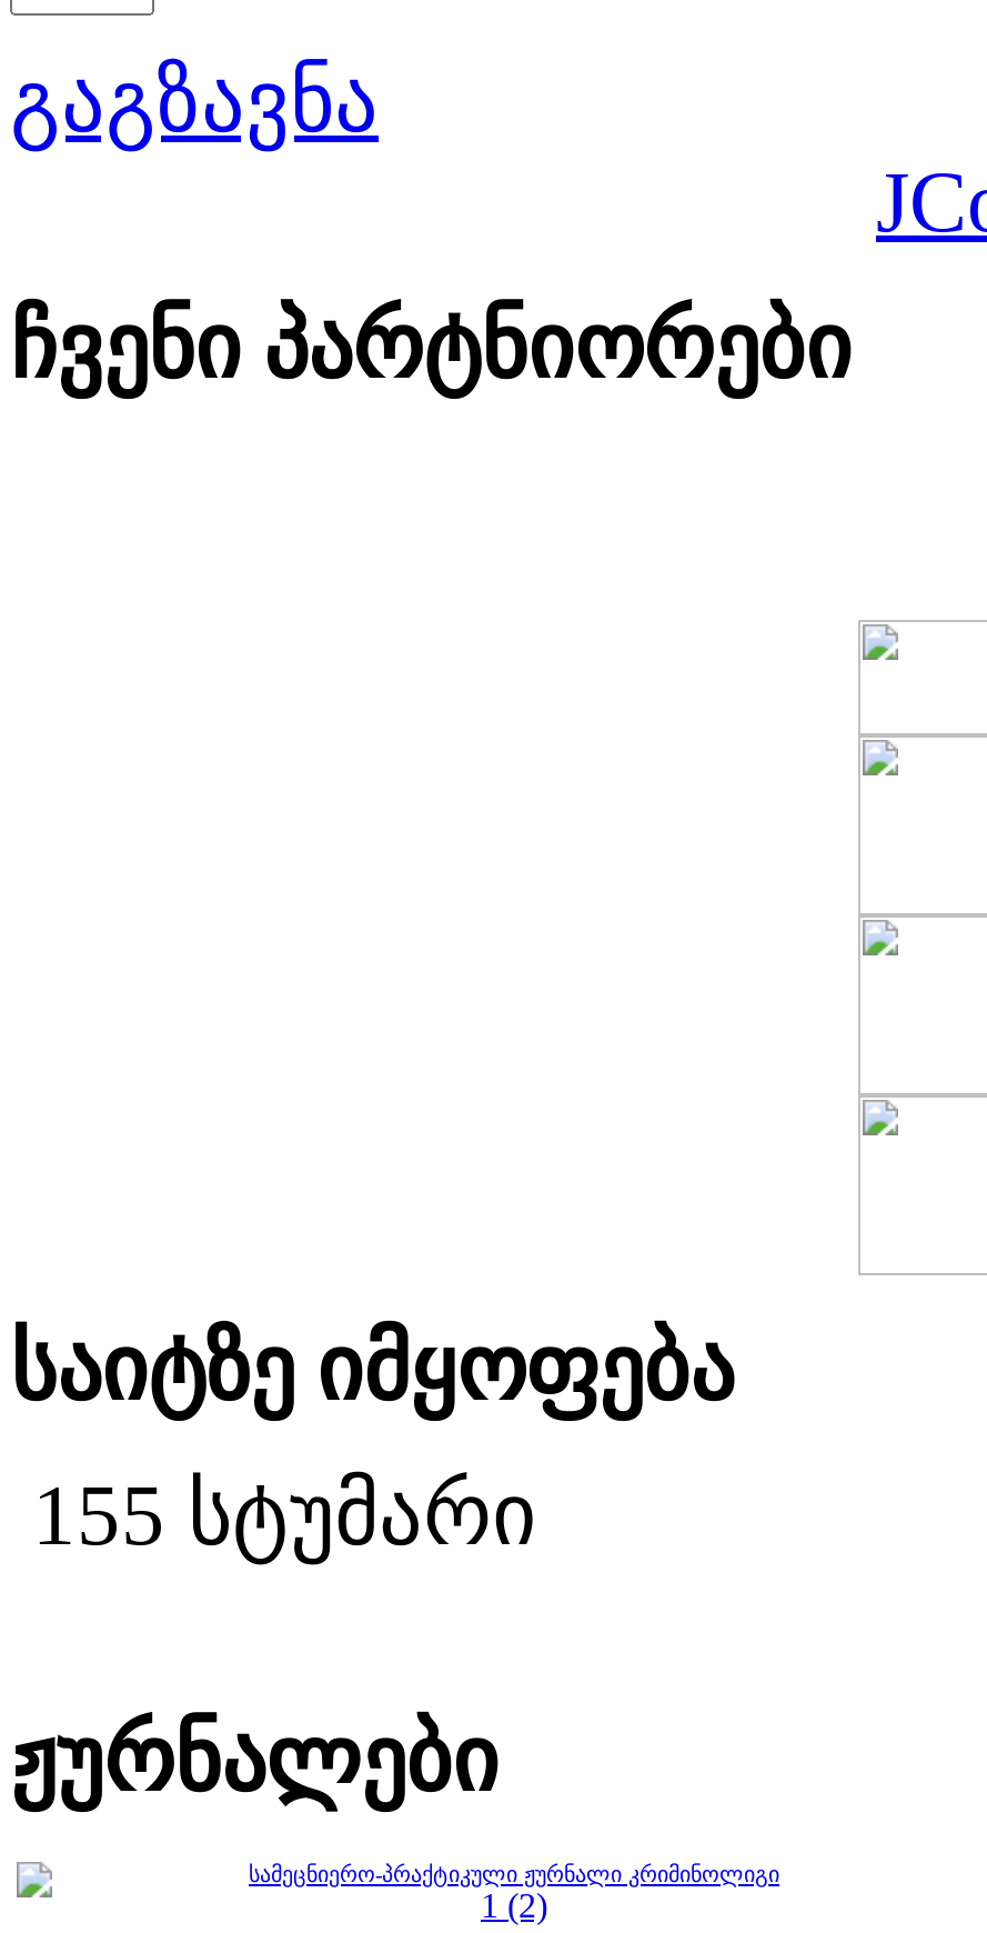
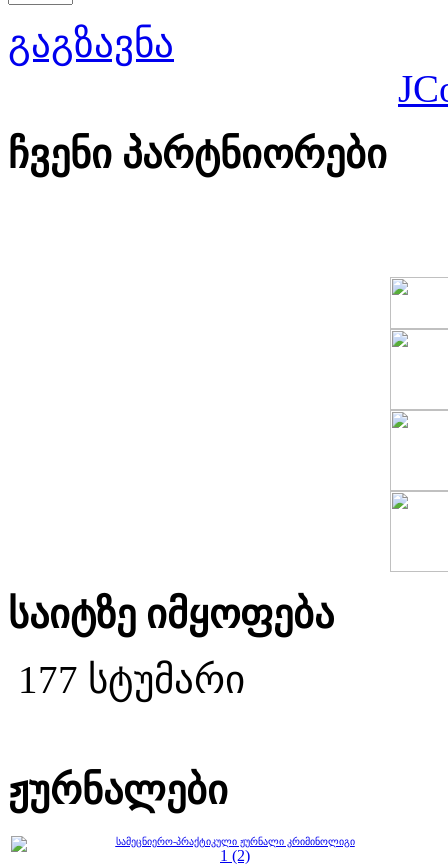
- 155 სტუმარი
+ 177 სტუმარი
